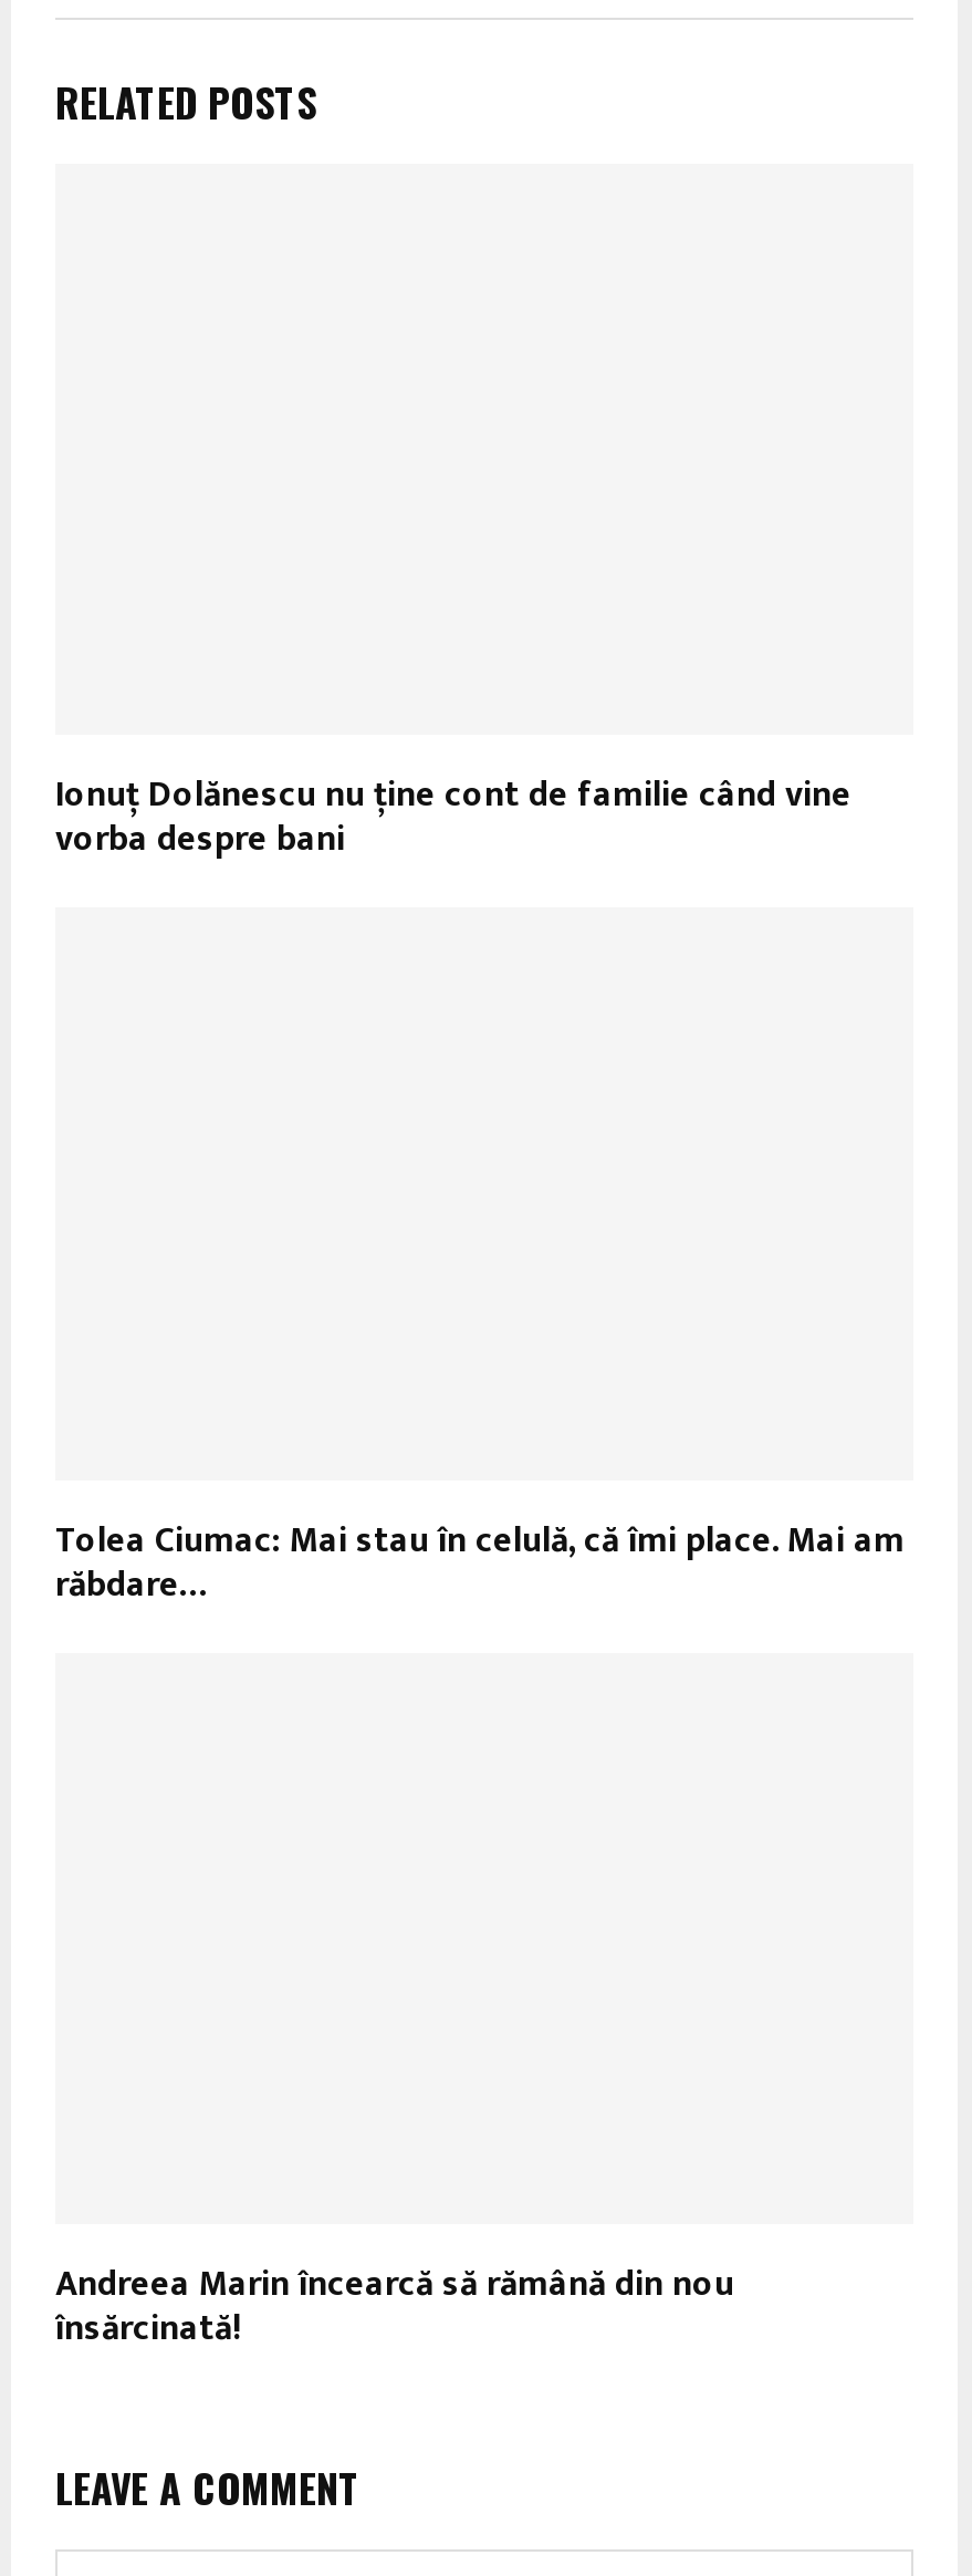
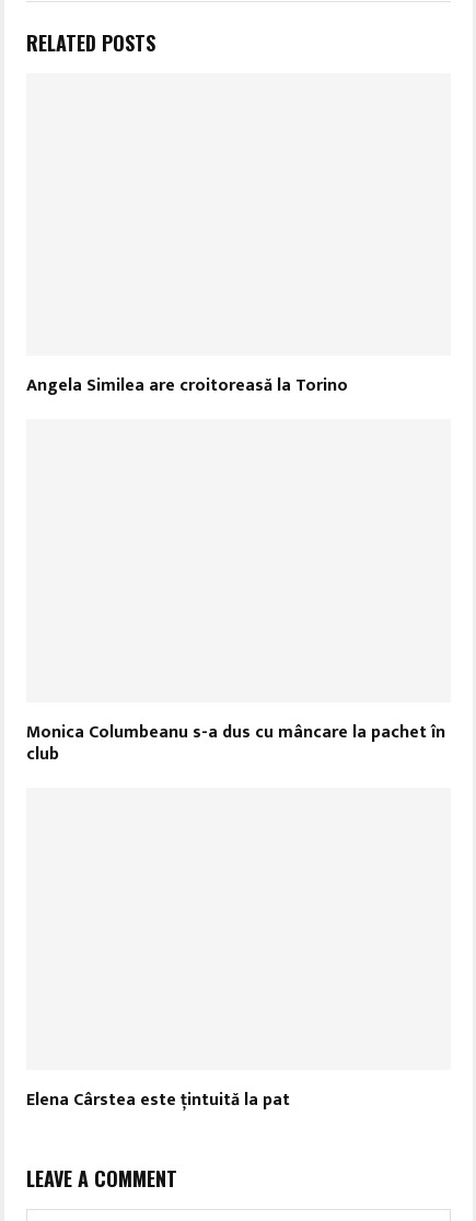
- Ionuţ Dolănescu nu ţine cont de familie când vine
- vorba despre bani
+ Angela Similea are croitoreasă la Torino

- Tolea Ciumac: Mai stau în celulă, că îmi place. Mai am
- răbdare…
+ Monica Columbeanu s-a dus cu mâncare la pachet în
+ club

- Andreea Marin încearcă să rămână din nou
- însărcinată!
+ Elena Cârstea este ţintuită la pat
